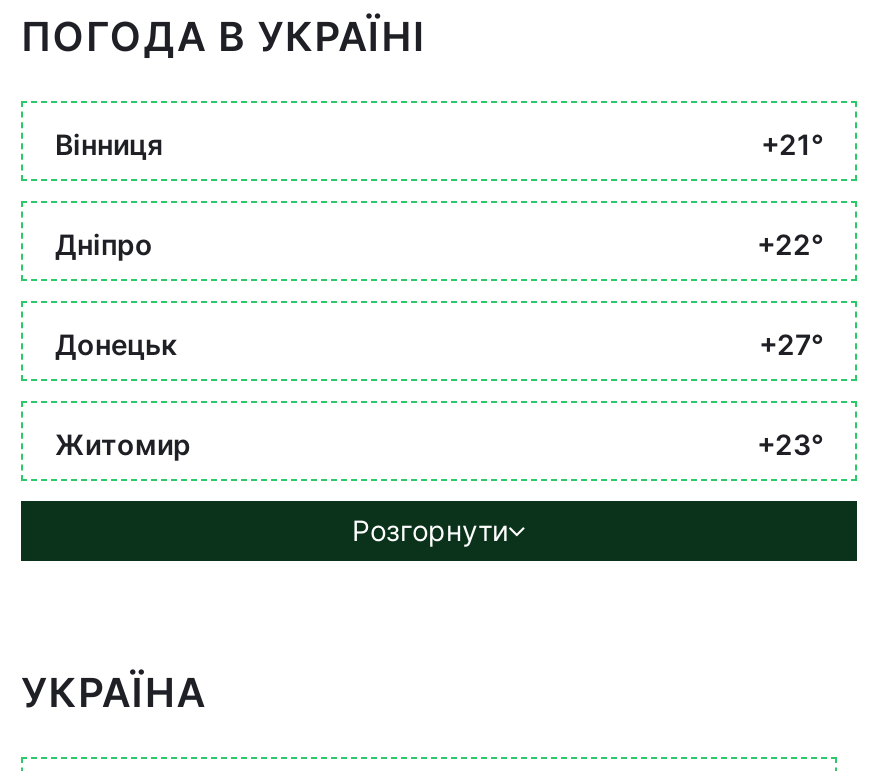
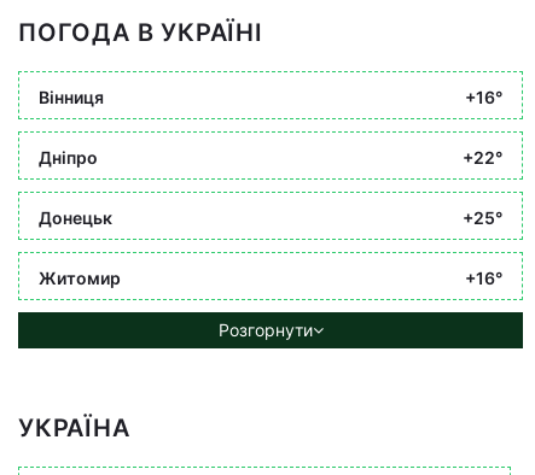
- +21°
+ +16°

- +27°
+ +25°

- +23°
+ +16°
